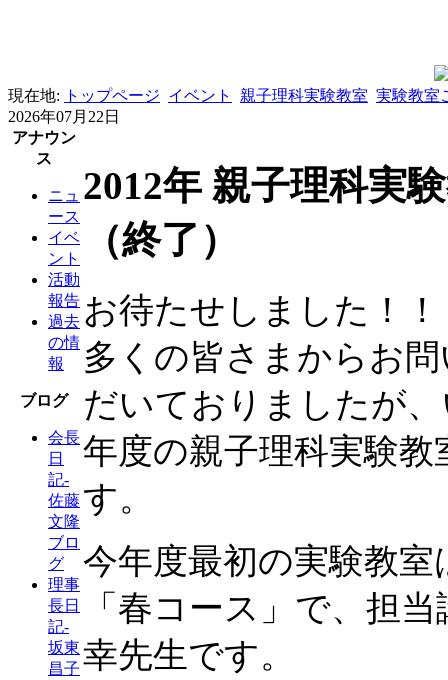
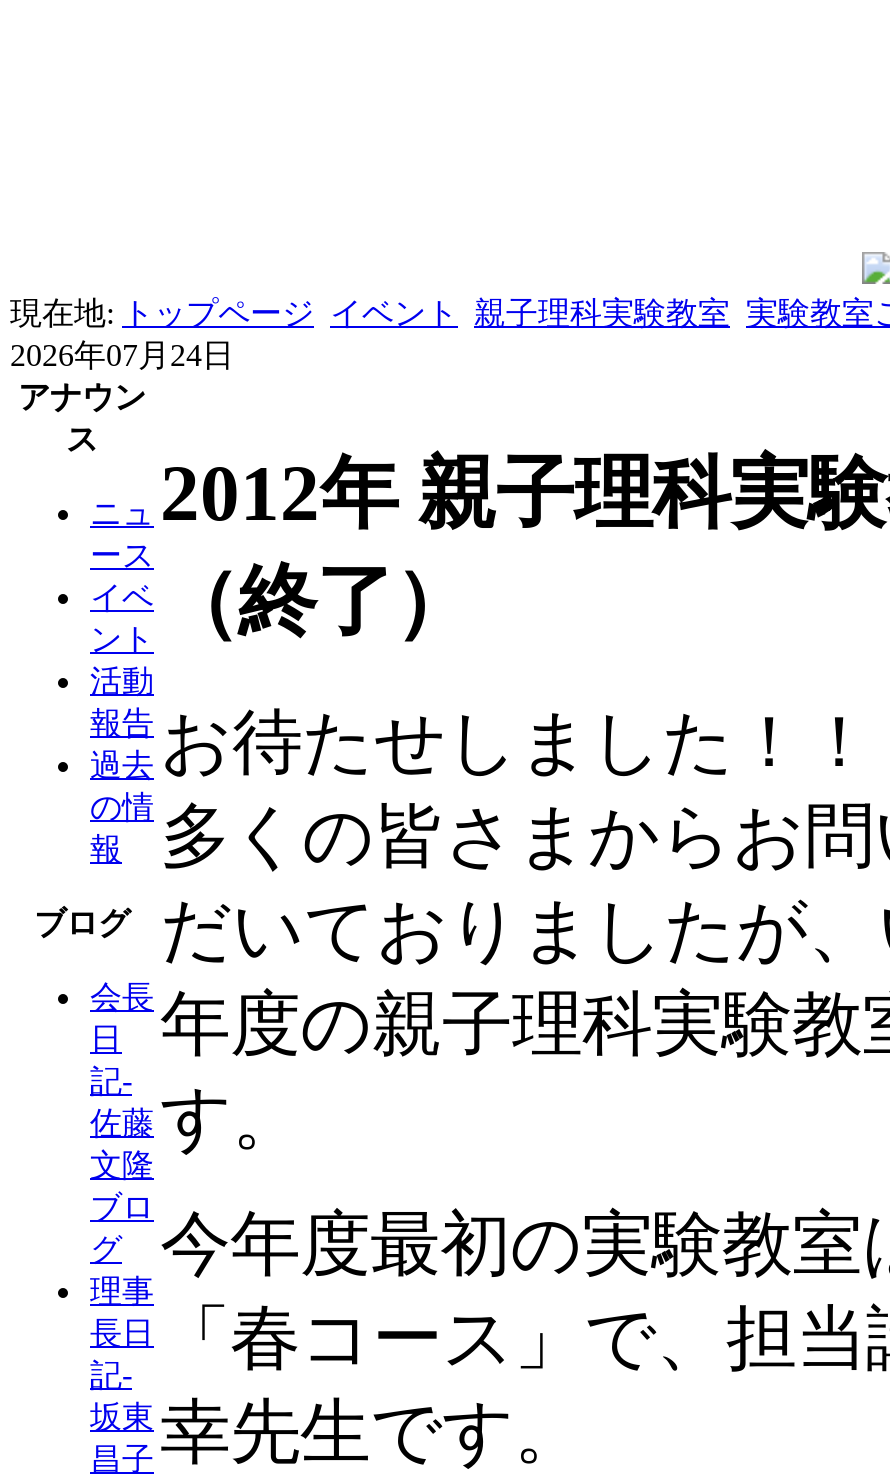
- 2026年07月22日
+ 2026年07月24日
